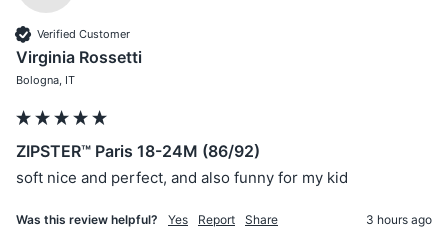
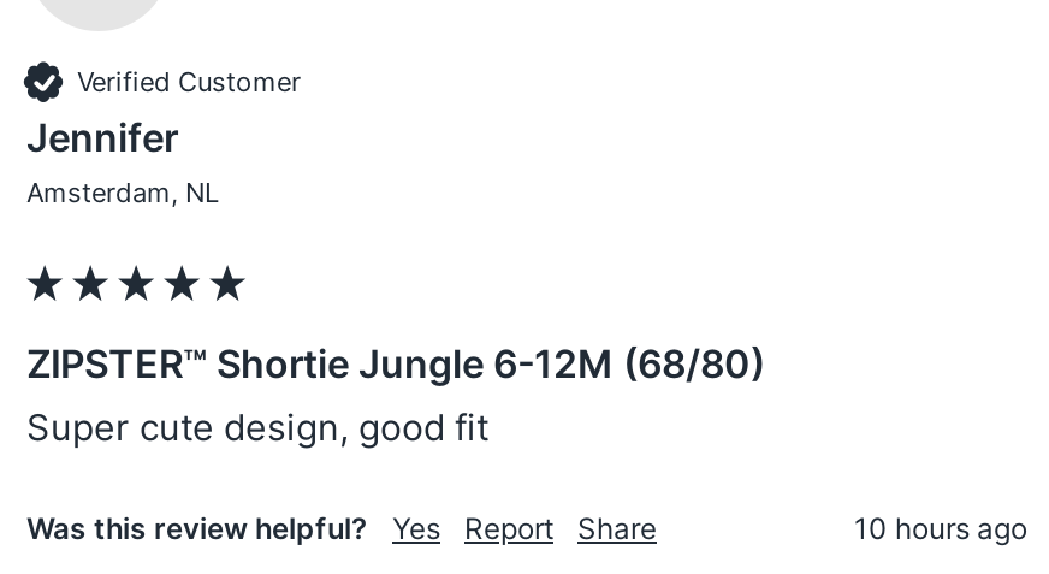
- Virginia Rossetti
- Bologna, IT
+ Jennifer
+ Amsterdam, NL

- ZIPSTER™ Paris 18-24M (86/92)
- soft nice and perfect, and also funny for my kid
+ ZIPSTER™ Shortie Jungle 6-12M (68/80)
+ Super cute design, good fit

- 3 hours ago
+ 10 hours ago
